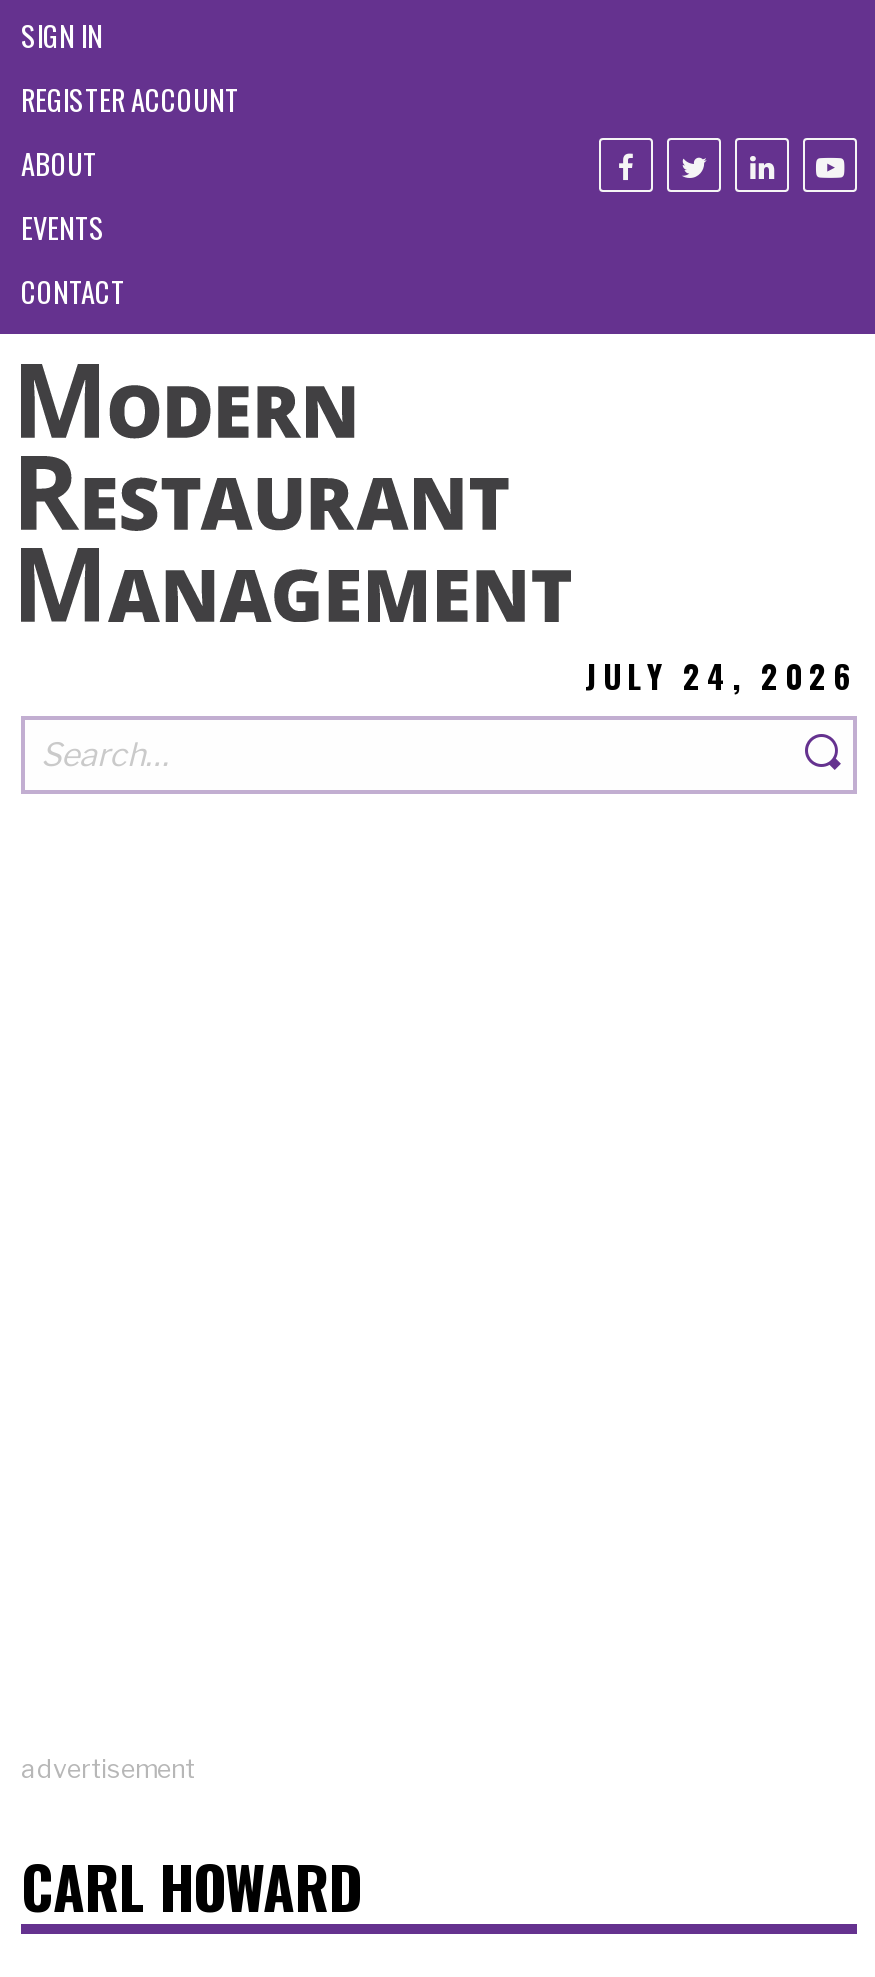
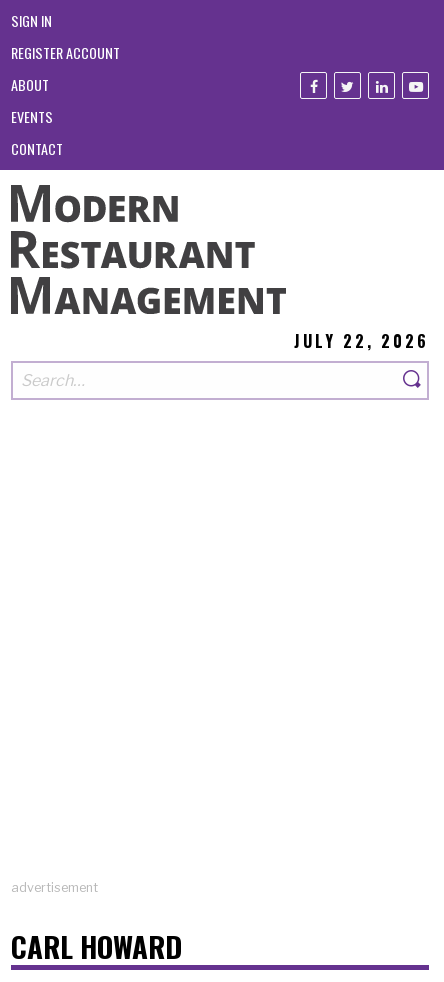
- JULY 24, 2026
+ JULY 22, 2026
